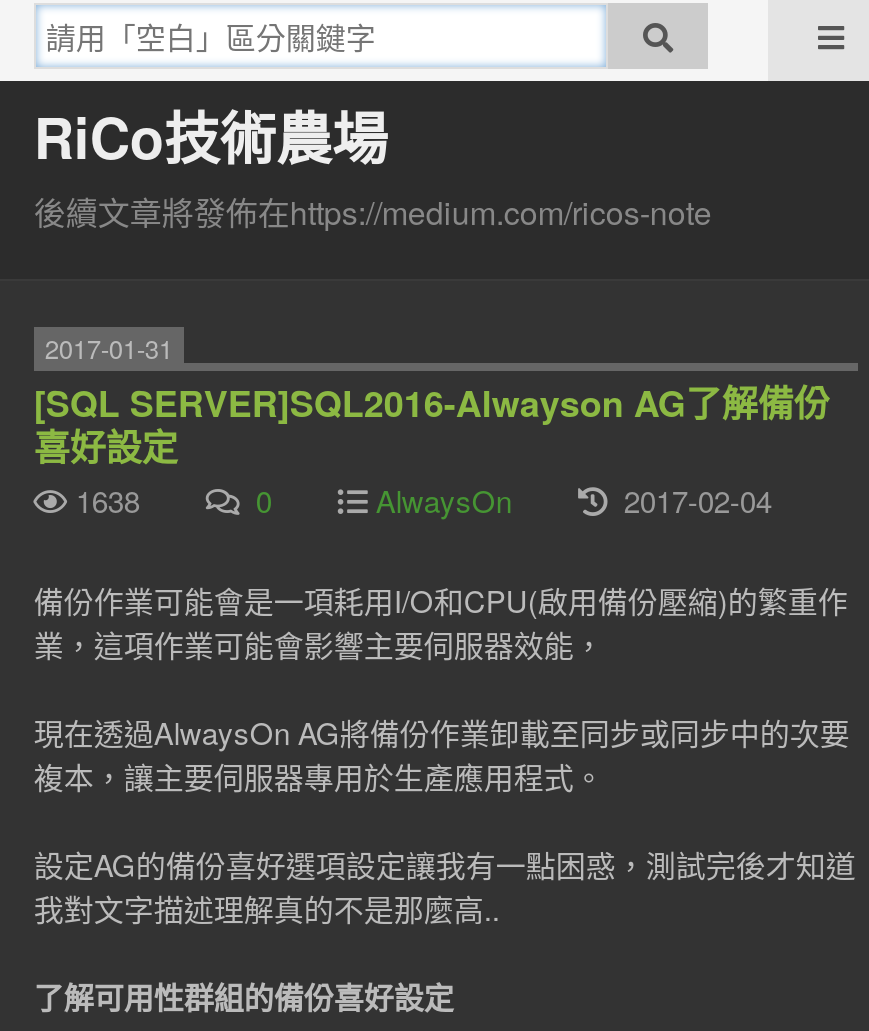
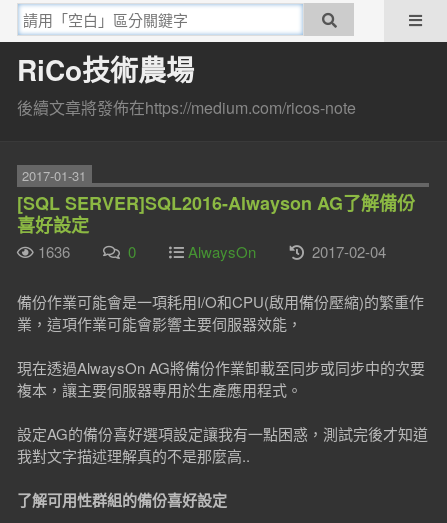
- 1638
+ 1636
